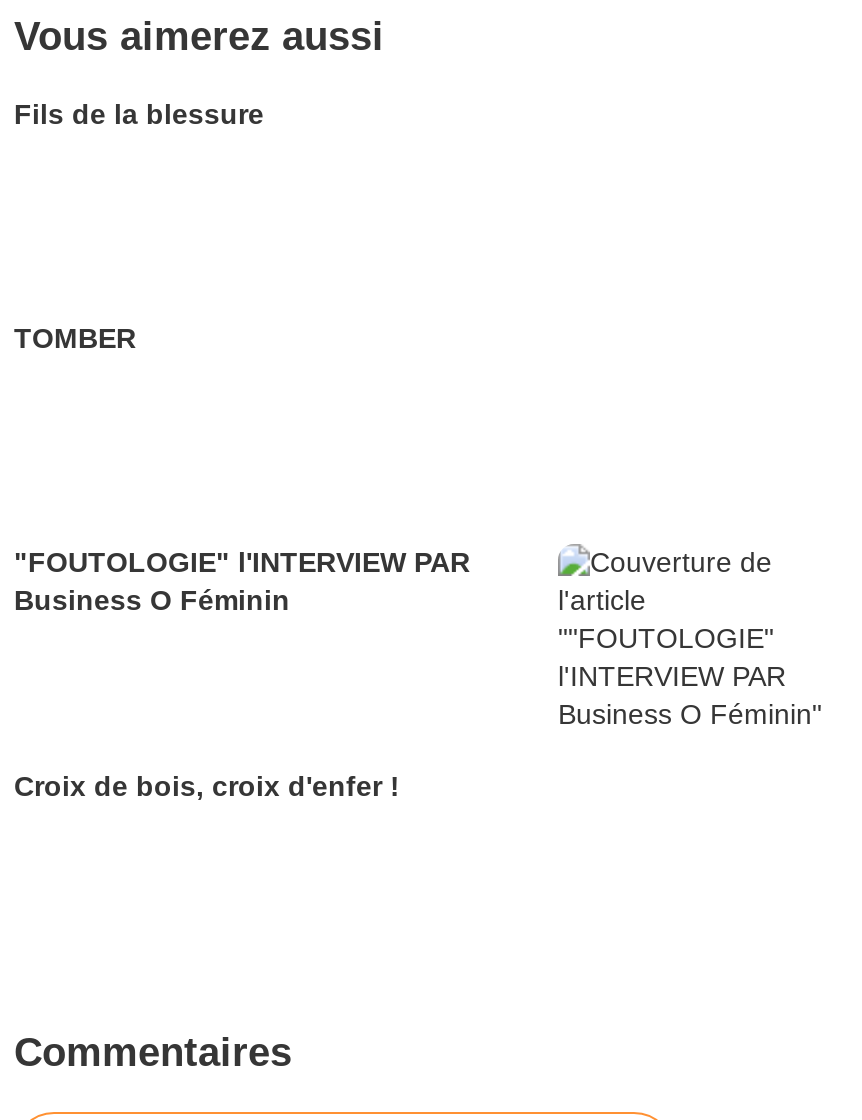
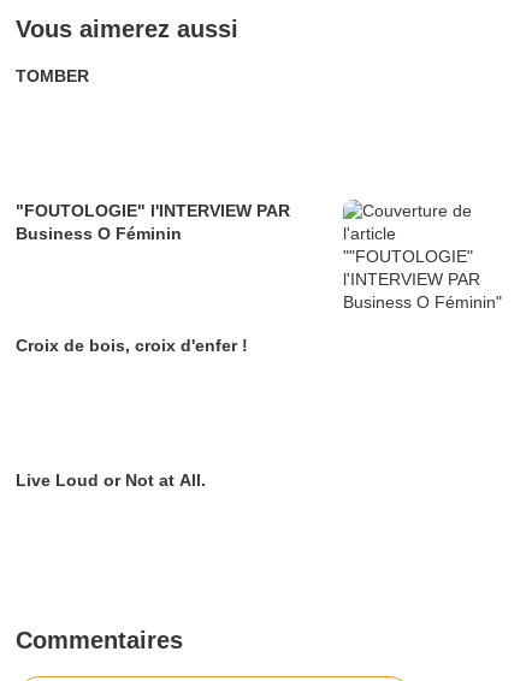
- Fils de la blessure

moved up: TOMBER | "FOUTOLOGIE" l'INTERVIEW PAR | Business O Féminin | Croix de bois, croix d'enfer !

+ Live Loud or Not at All.
